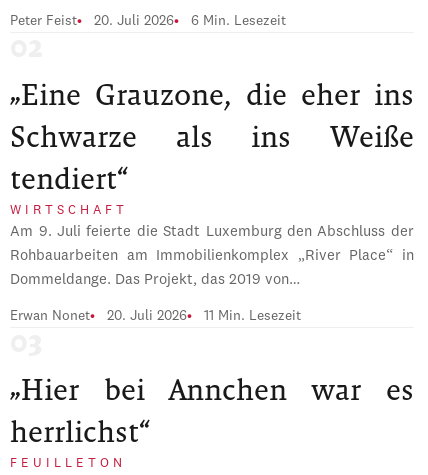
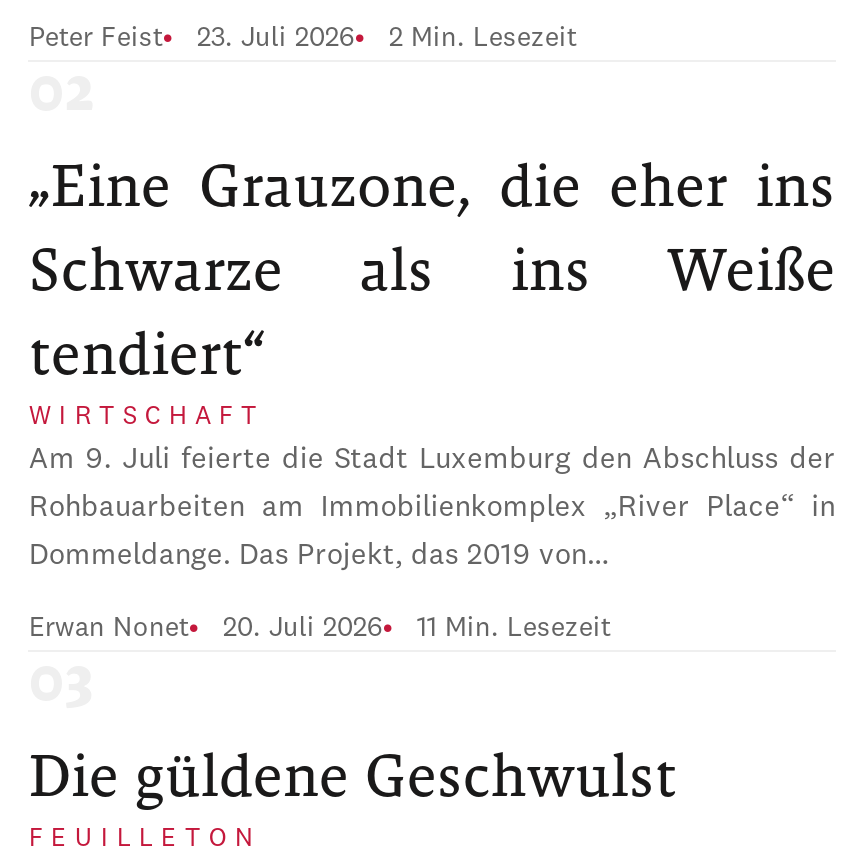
- 20. Juli 2026
+ 23. Juli 2026

- 6 Min. Lesezeit
+ 2 Min. Lesezeit

- „Hier bei Annchen war es
- herrlichst“
+ Die güldene Geschwulst
